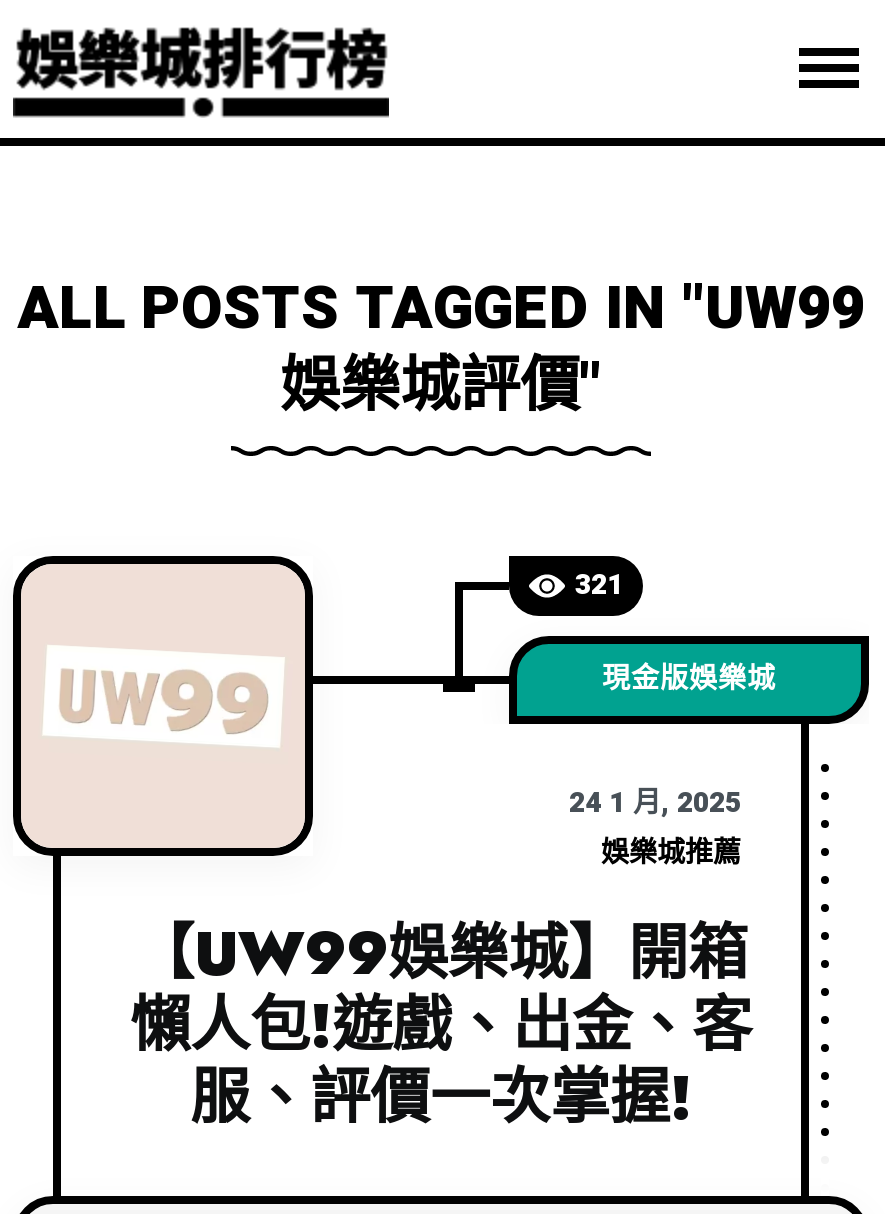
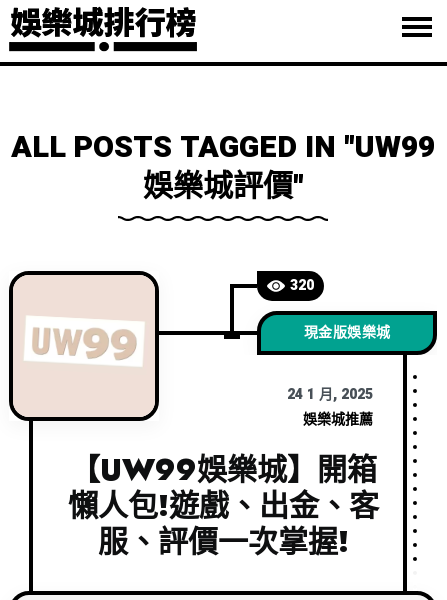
- 321
+ 320
